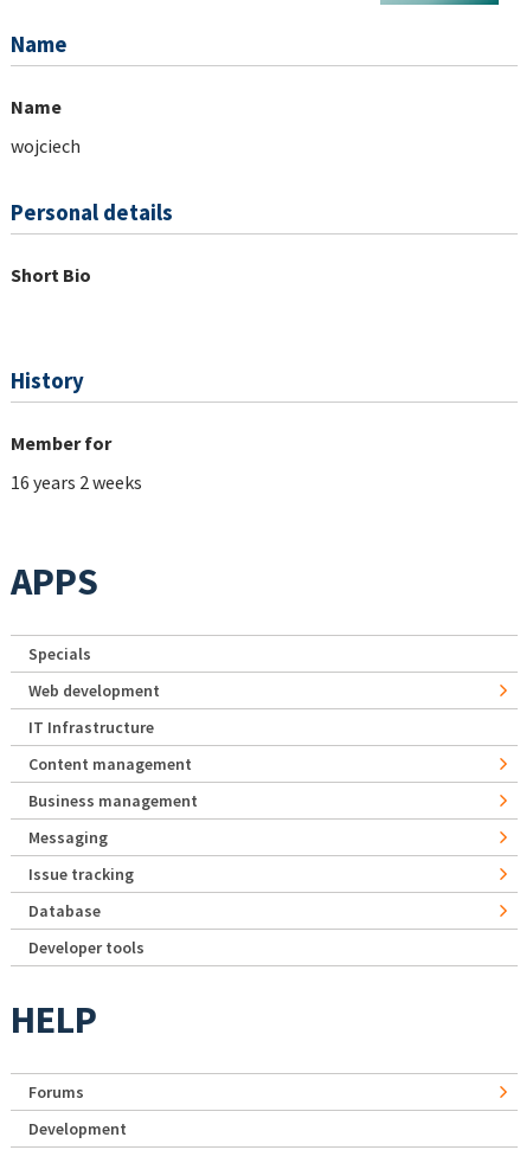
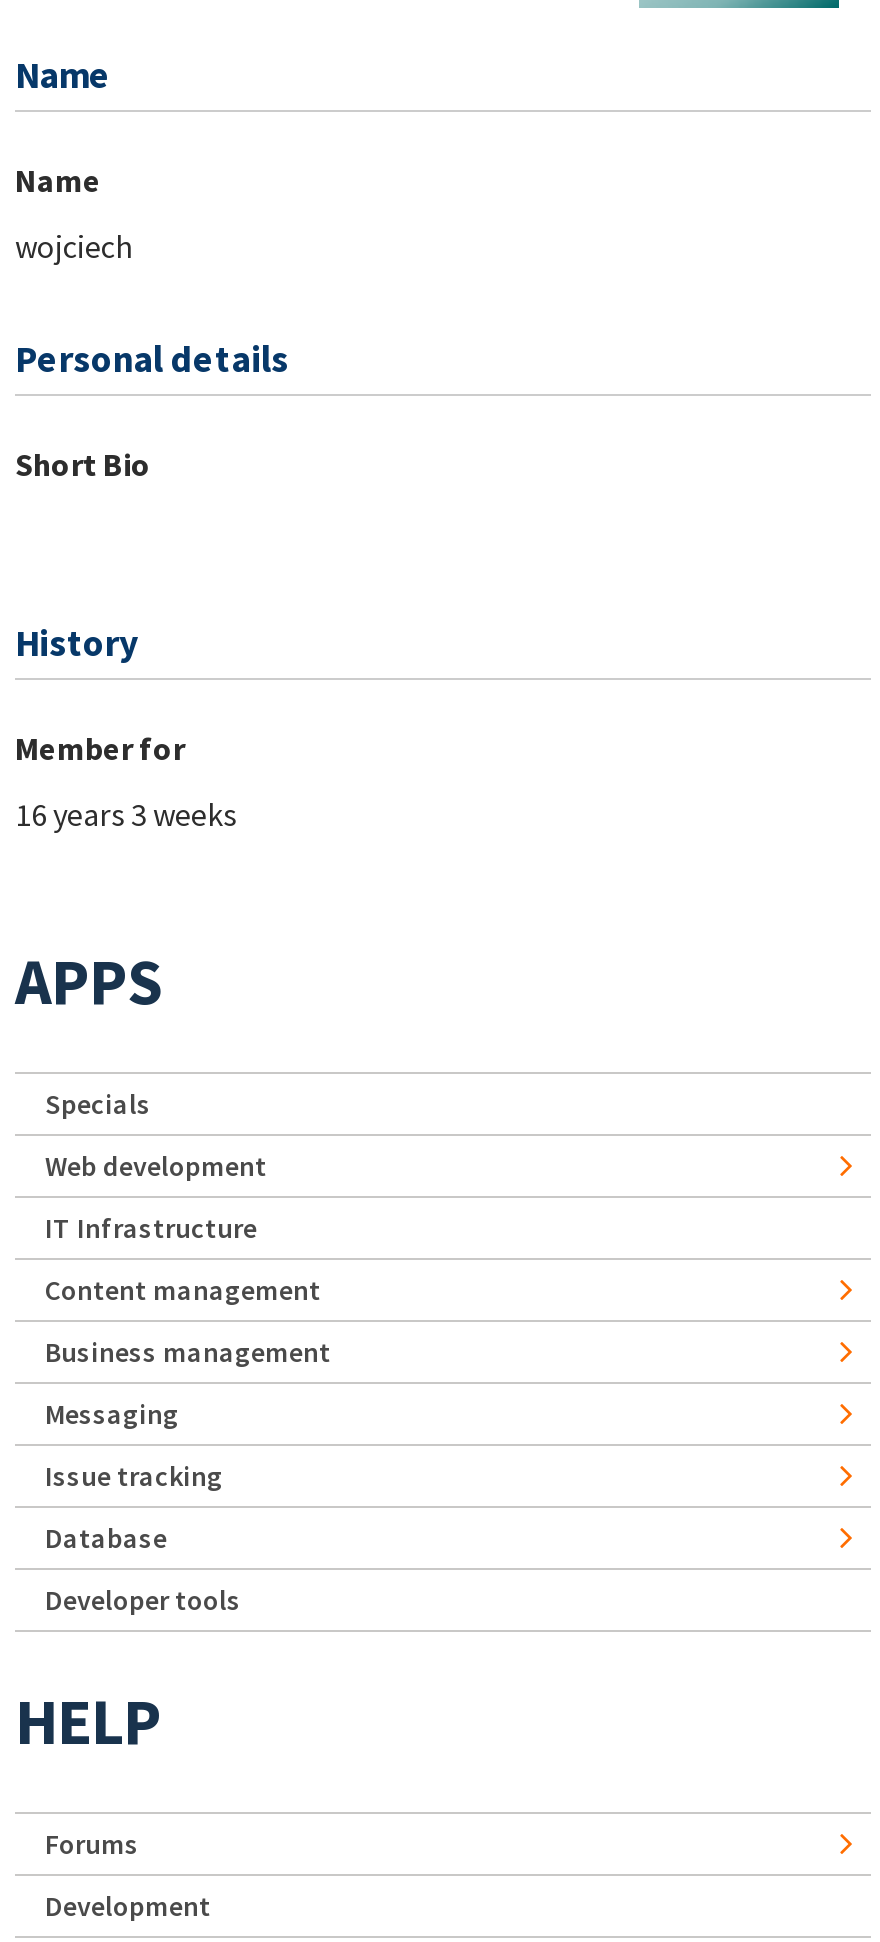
- 16 years 2 weeks
+ 16 years 3 weeks
